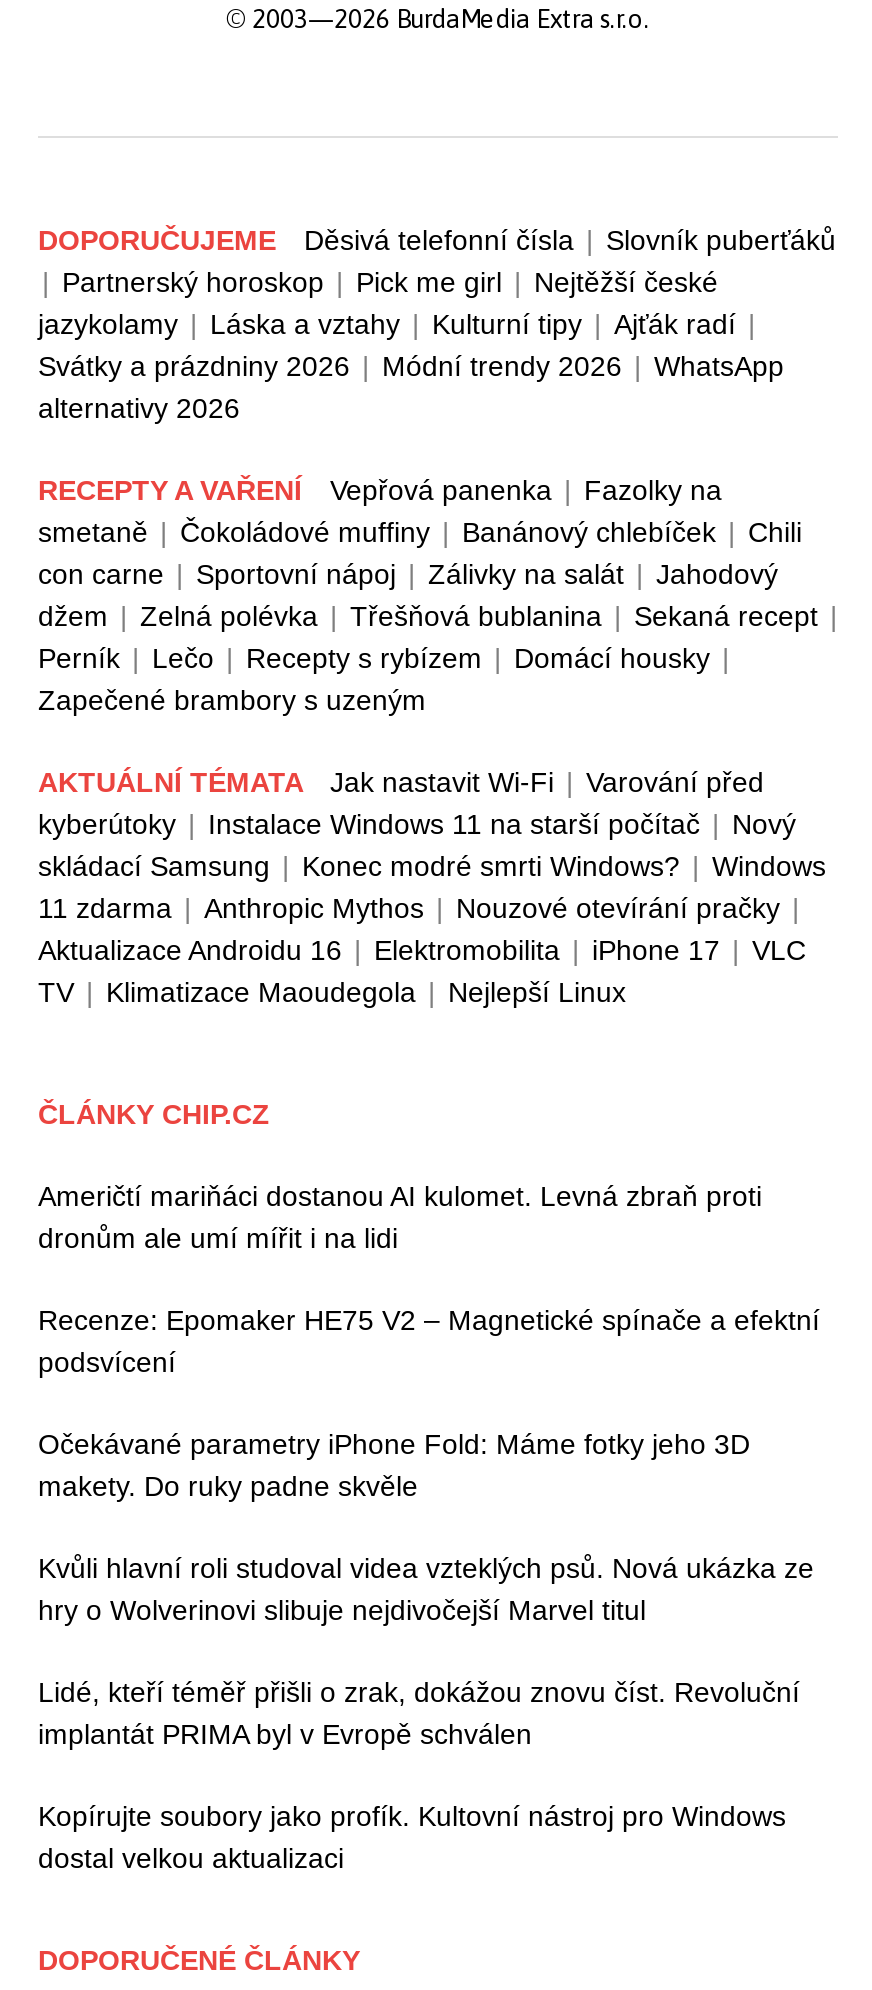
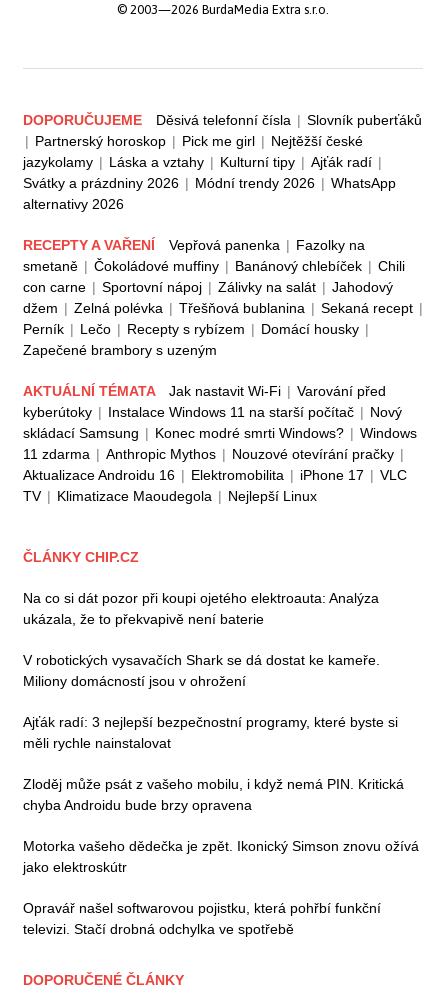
- Američtí mariňáci dostanou AI kulomet. Levná zbraň proti
- dronům ale umí mířit i na lidi
+ Na co si dát pozor při koupi ojetého elektroauta: Analýza
+ ukázala, že to překvapivě není baterie

- Recenze: Epomaker HE75 V2 – Magnetické spínače a efektní
- podsvícení
+ V robotických vysavačích Shark se dá dostat ke kameře.
+ Miliony domácností jsou v ohrožení

- Očekávané parametry iPhone Fold: Máme fotky jeho 3D
- makety. Do ruky padne skvěle
+ Ajťák radí: 3 nejlepší bezpečnostní programy, které byste si
+ měli rychle nainstalovat

- Kvůli hlavní roli studoval videa vzteklých psů. Nová ukázka ze
- hry o Wolverinovi slibuje nejdivočejší Marvel titul
+ Zloděj může psát z vašeho mobilu, i když nemá PIN. Kritická
+ chyba Androidu bude brzy opravena

- Lidé, kteří téměř přišli o zrak, dokážou znovu číst. Revoluční
- implantát PRIMA byl v Evropě schválen
+ Motorka vašeho dědečka je zpět. Ikonický Simson znovu ožívá
+ jako elektroskútr

- Kopírujte soubory jako profík. Kultovní nástroj pro Windows
- dostal velkou aktualizaci
+ Opravář našel softwarovou pojistku, která pohřbí funkční
+ televizi. Stačí drobná odchylka ve spotřebě
